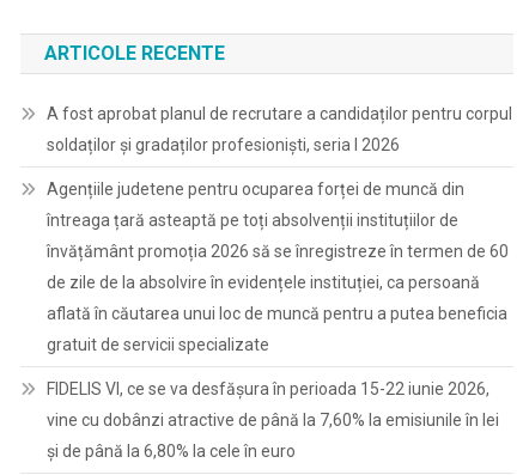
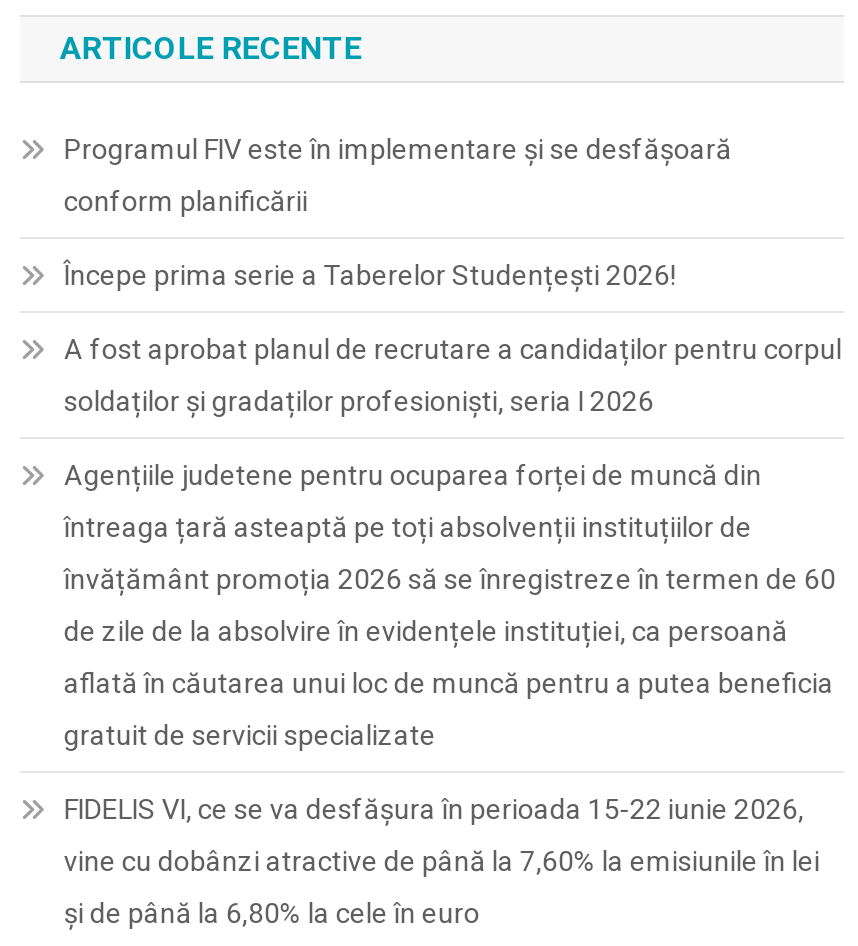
+ Programul FIV este în implementare și se desfășoară
+ conform planificării
+ Începe prima serie a Taberelor Studențești 2026!
